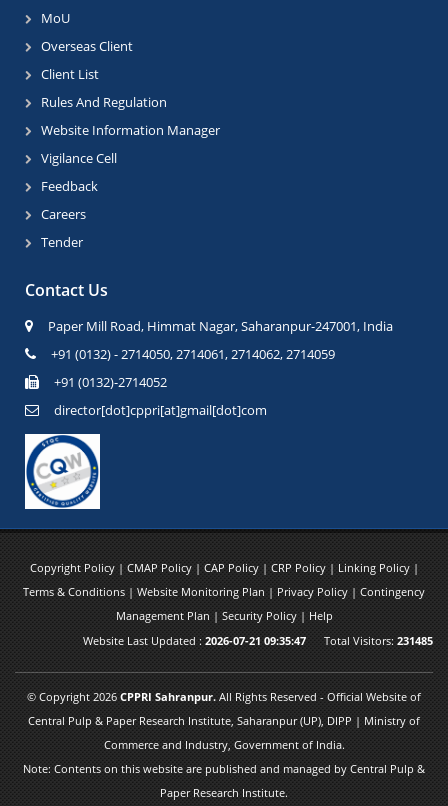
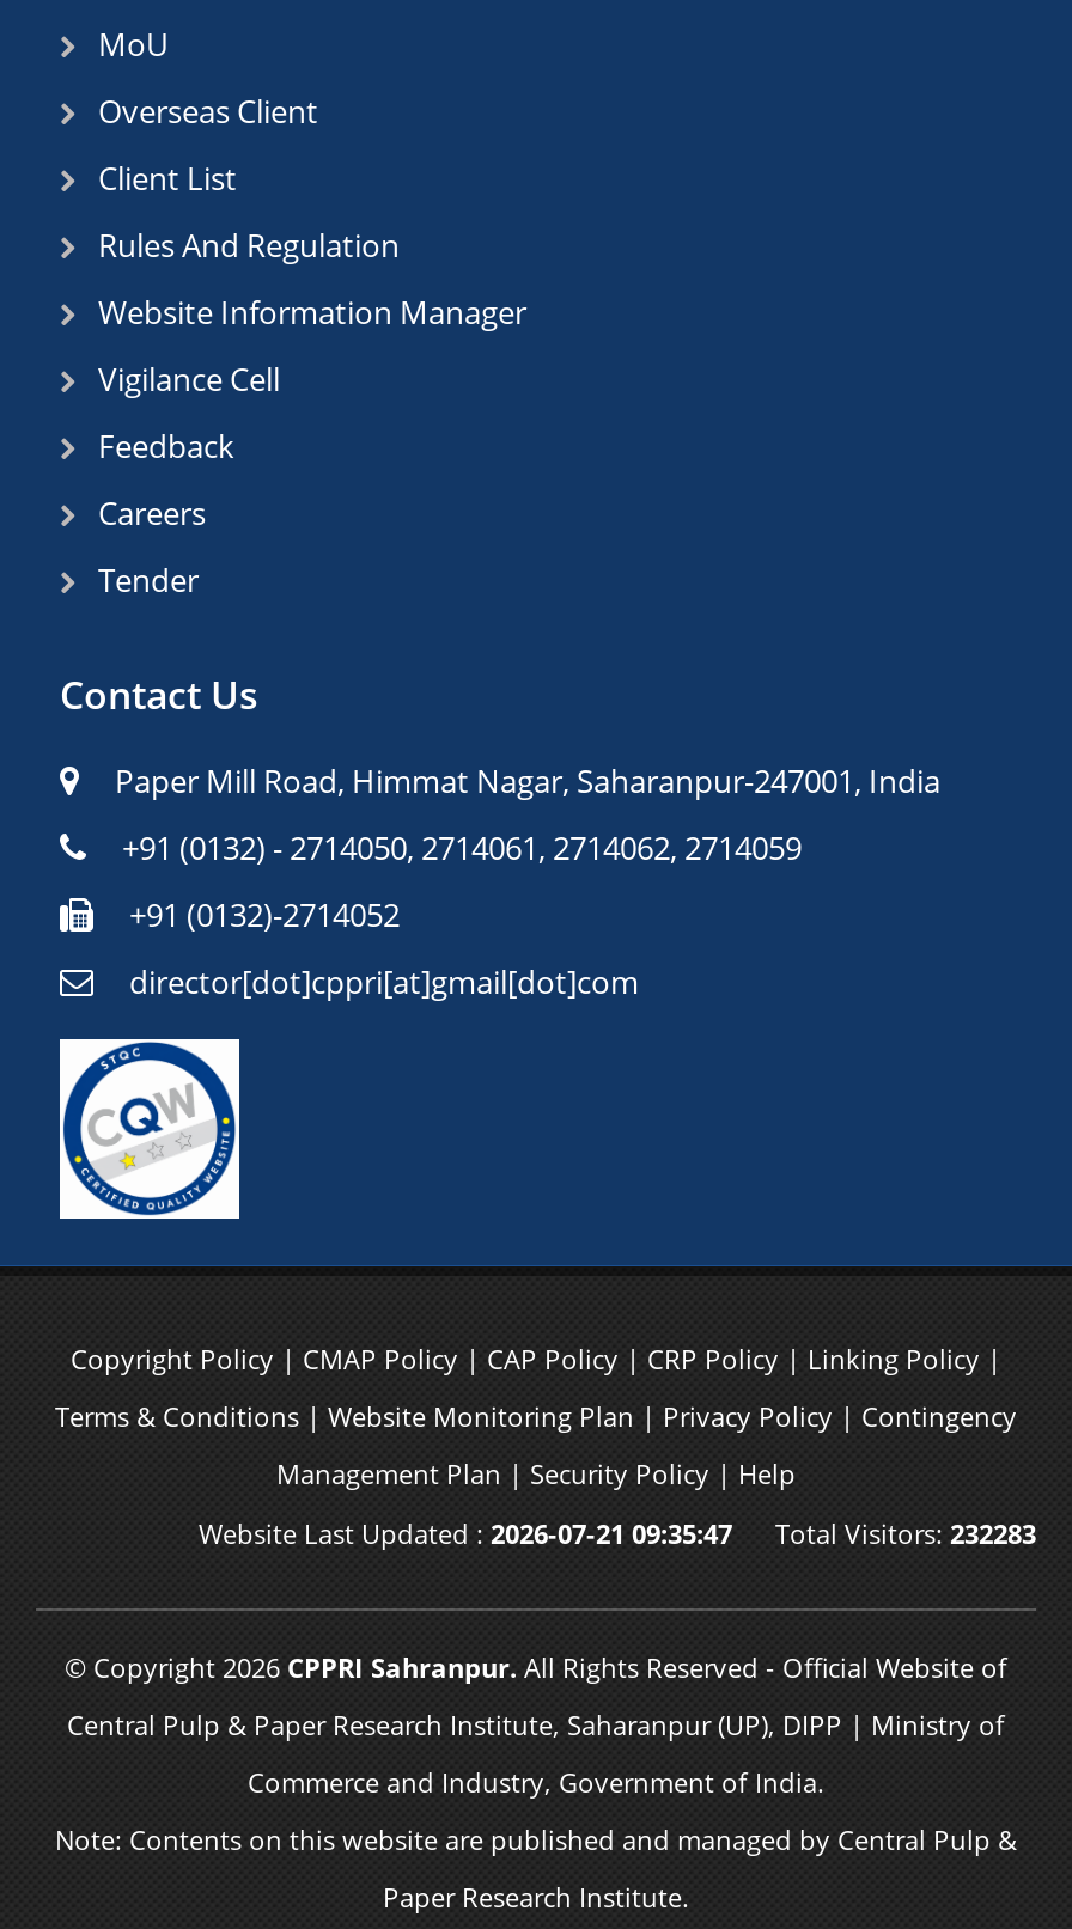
- Total Visitors: 231485
+ Total Visitors: 232283
